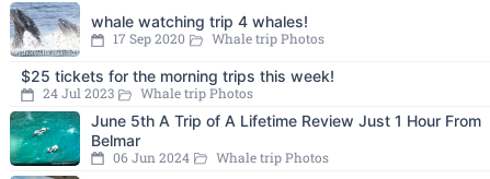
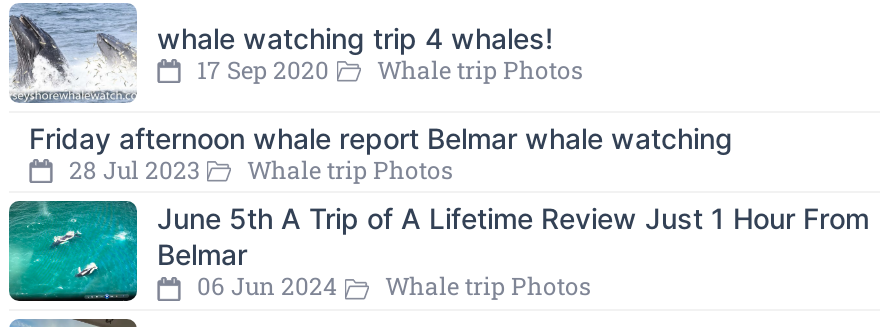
- $25 tickets for the morning trips this week!
- 24 Jul 2023
+ Friday afternoon whale report Belmar whale watching
+ 28 Jul 2023
